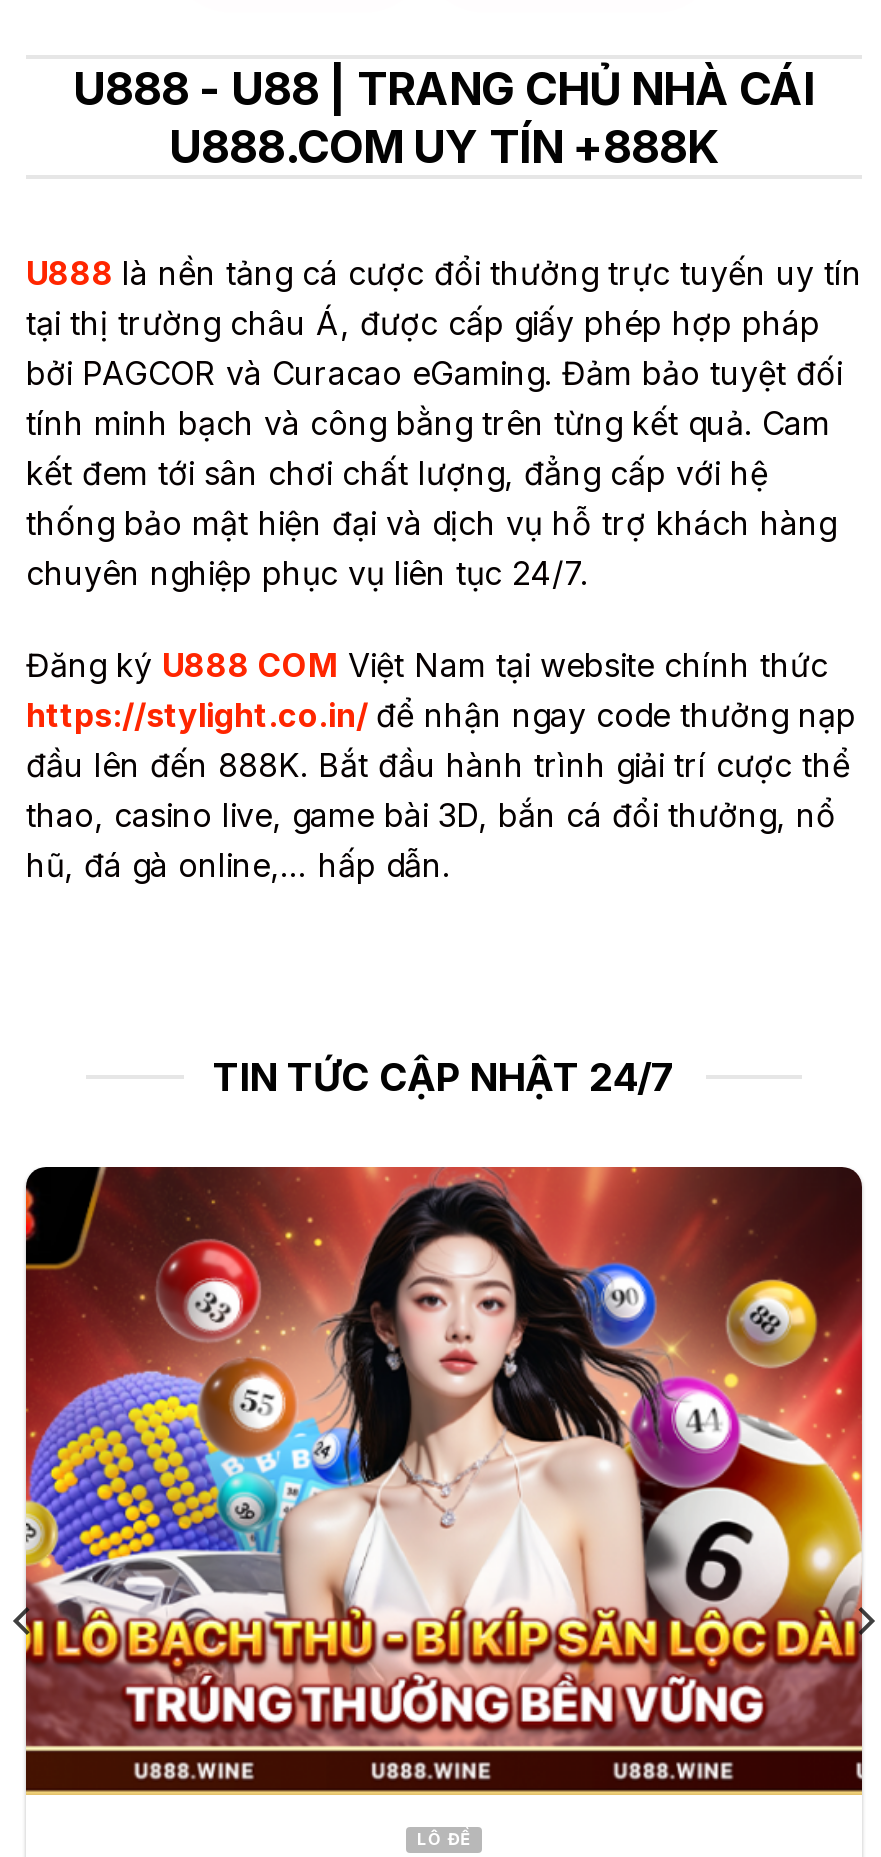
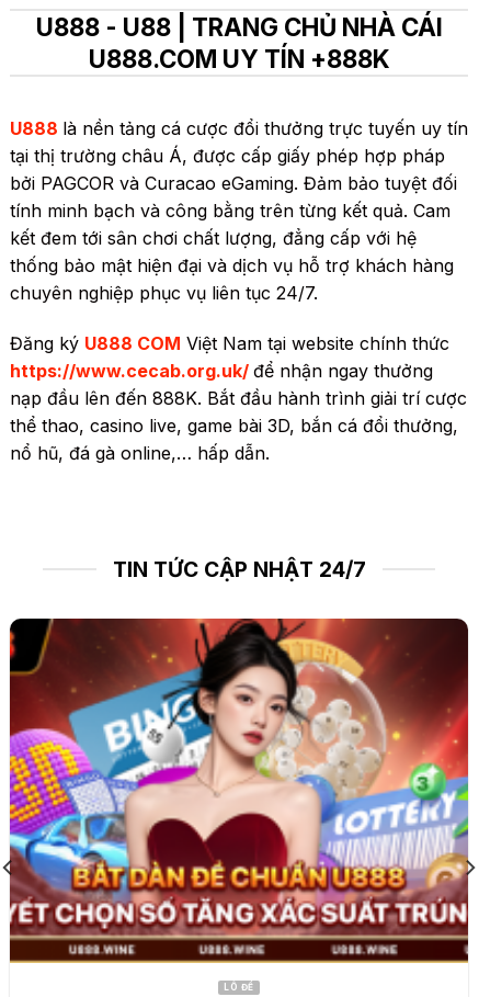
- https://stylight.co.in/ để nhận ngay code thưởng nạp
- đầu lên đến 888K. Bắt đầu hành trình giải trí cược thể
- thao, casino live, game bài 3D, bắn cá đổi thưởng, nổ
- hũ, đá gà online,… hấp dẫn.
+ https://www.cecab.org.uk/ để nhận ngay thưởng
+ nạp đầu lên đến 888K. Bắt đầu hành trình giải trí cược
+ thể thao, casino live, game bài 3D, bắn cá đổi thưởng,
+ nổ hũ, đá gà online,… hấp dẫn.

- [image]
+ [image]
